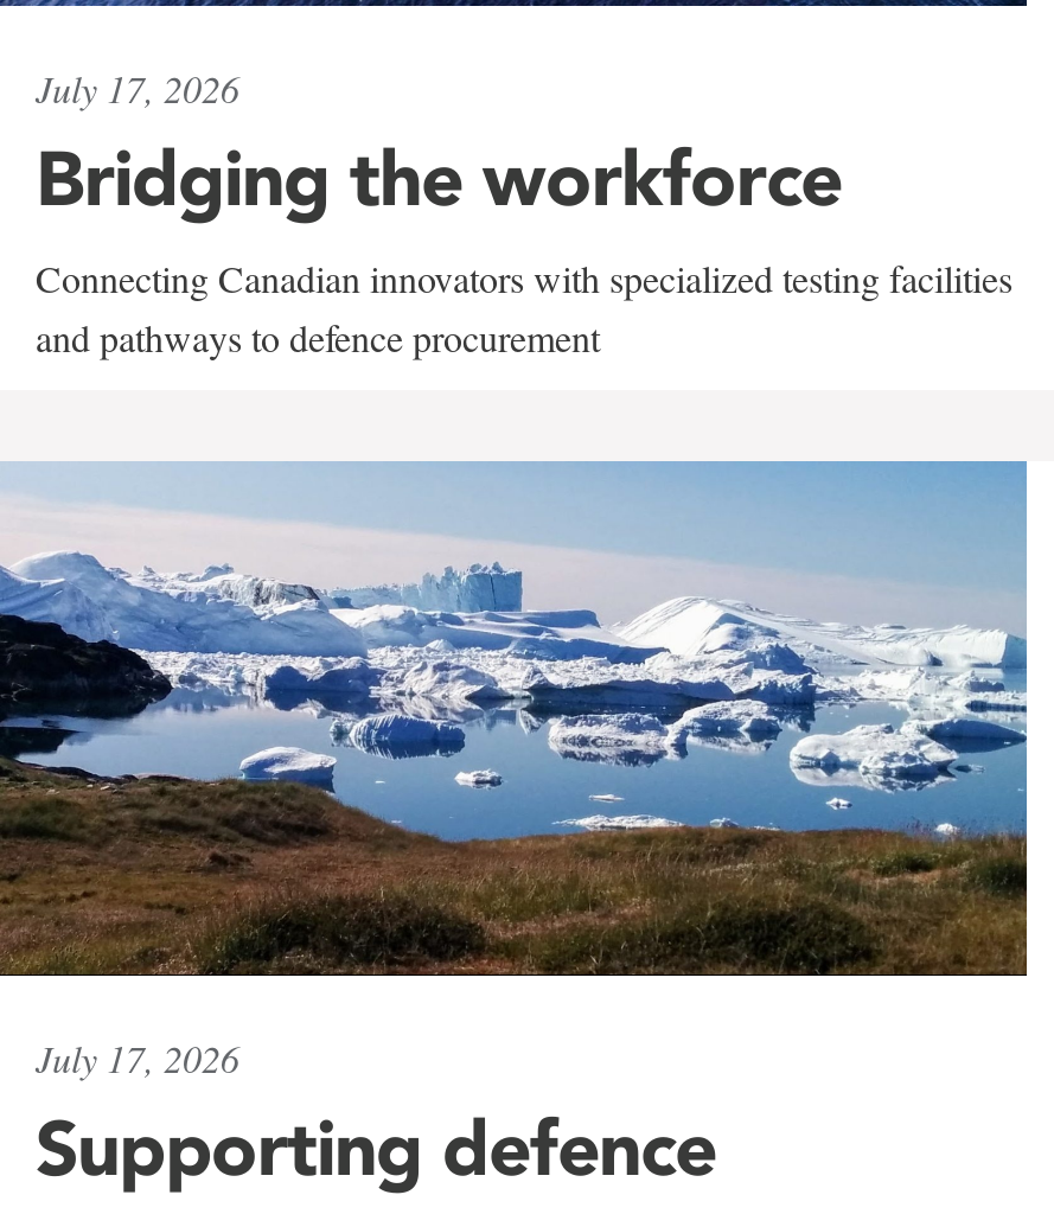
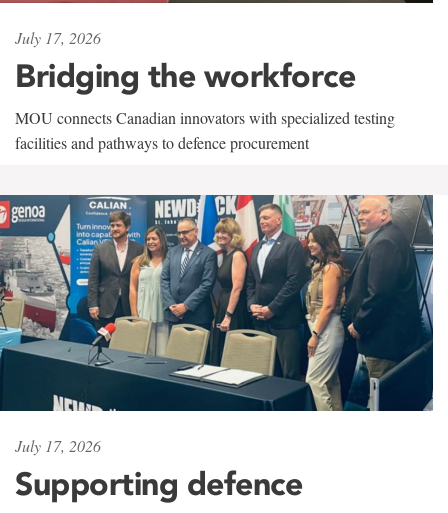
- Connecting Canadian innovators with specialized testing facilities
- and pathways to defence procurement
+ MOU connects Canadian innovators with specialized testing
+ facilities and pathways to defence procurement

- [image]
+ [image]
